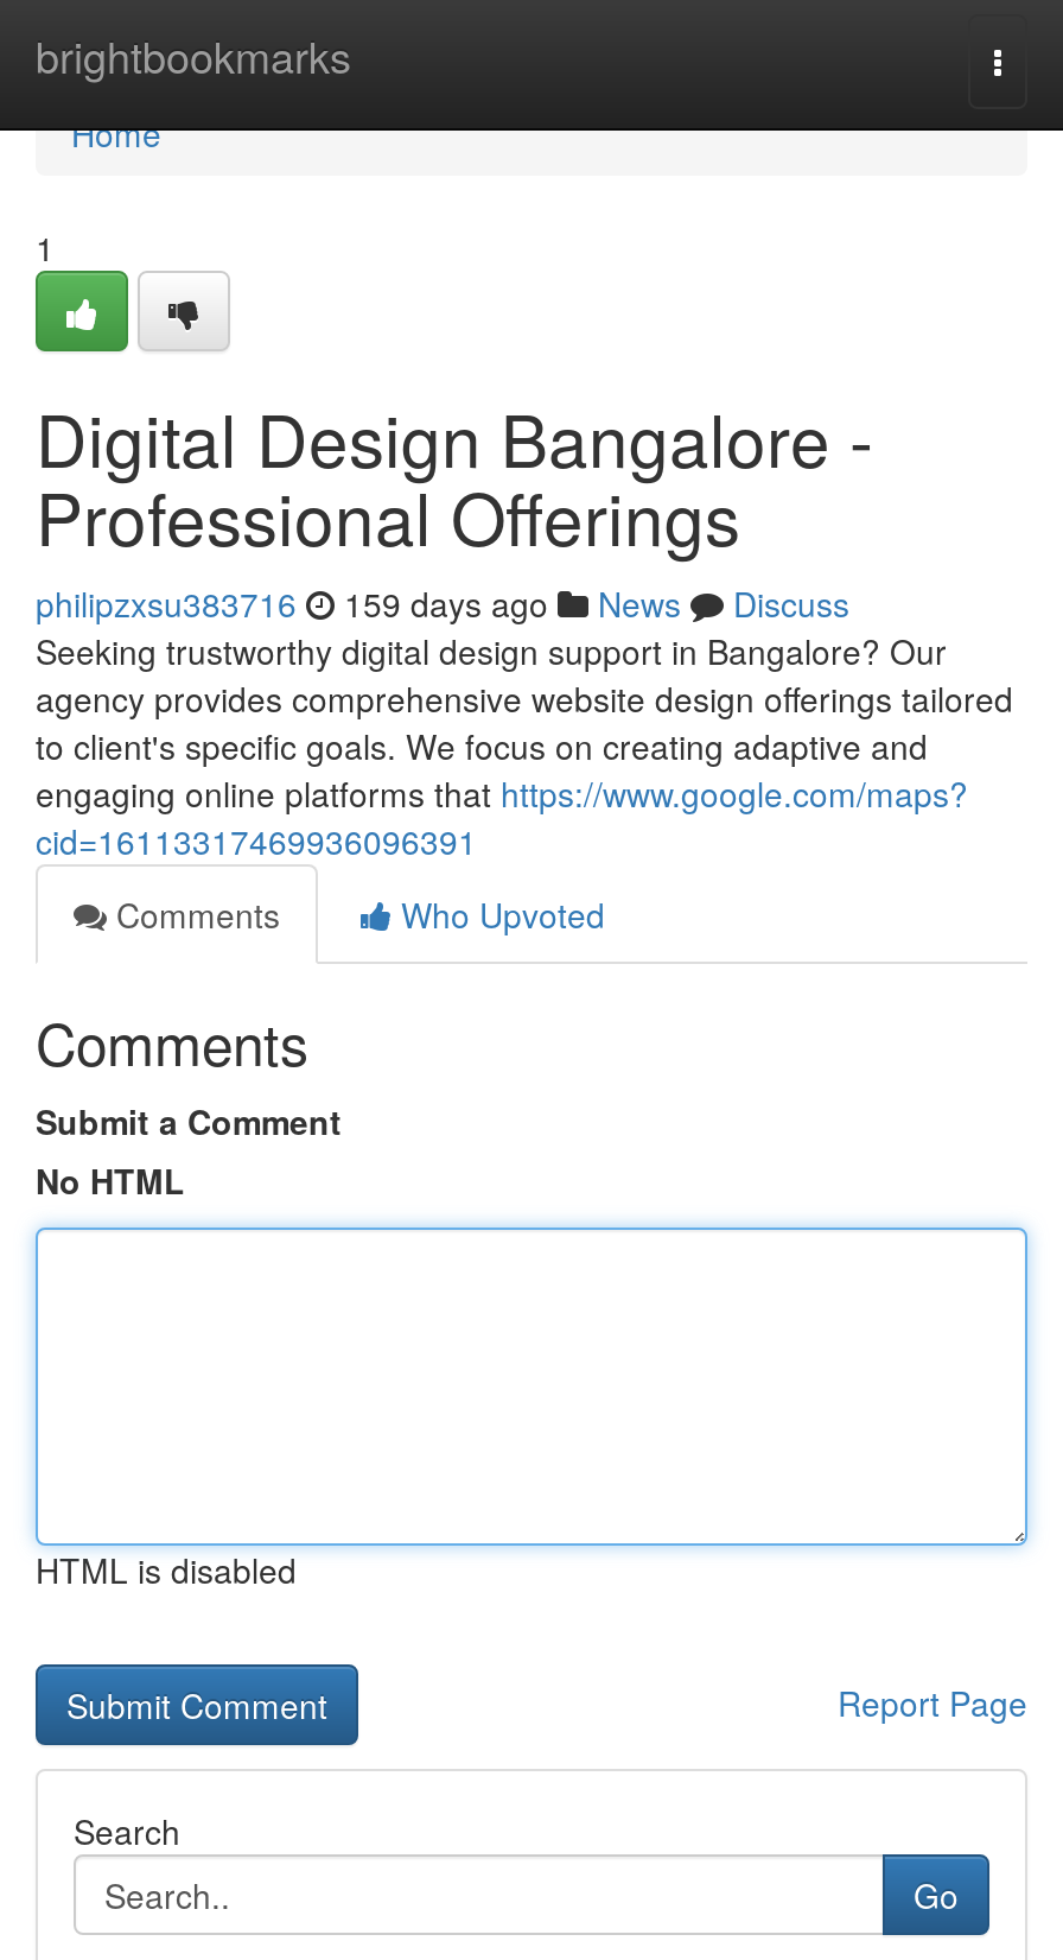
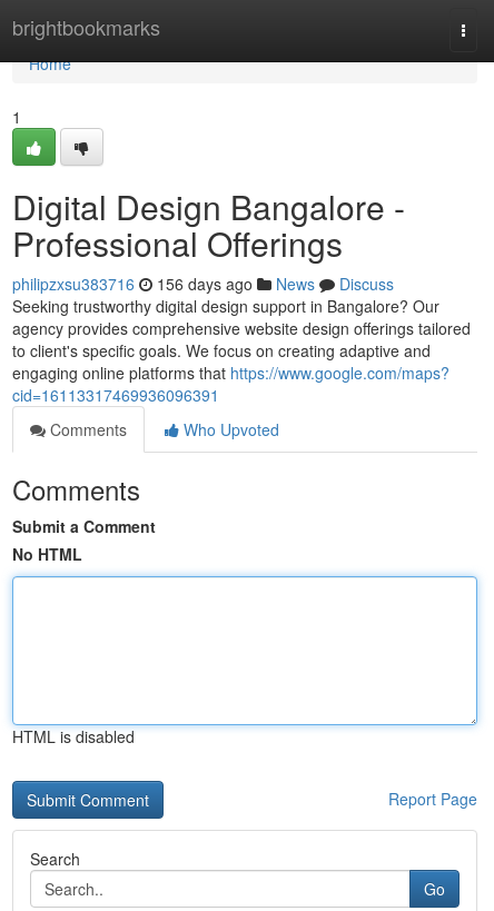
- philipzxsu383716 159 days ago News Discuss
+ philipzxsu383716 156 days ago News Discuss
